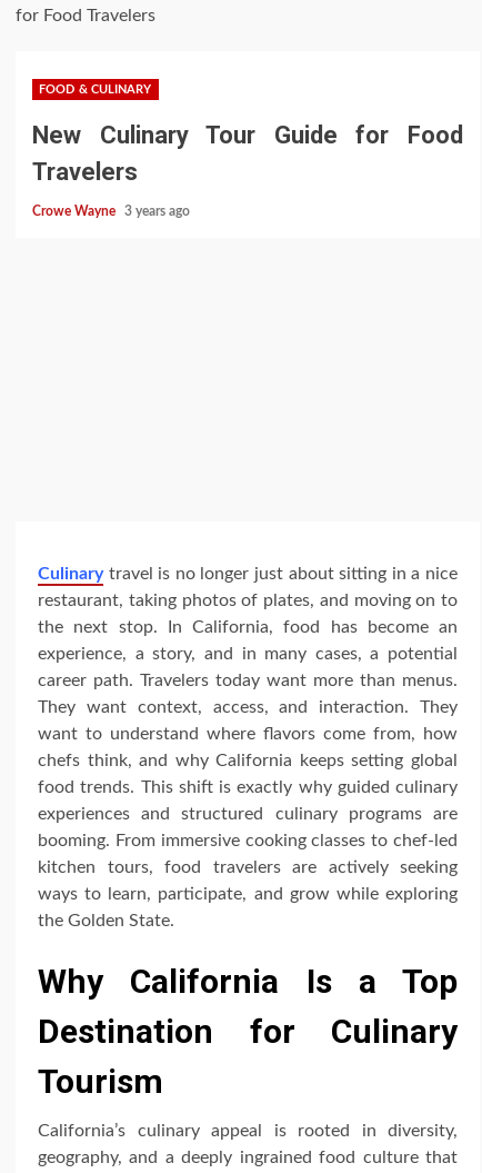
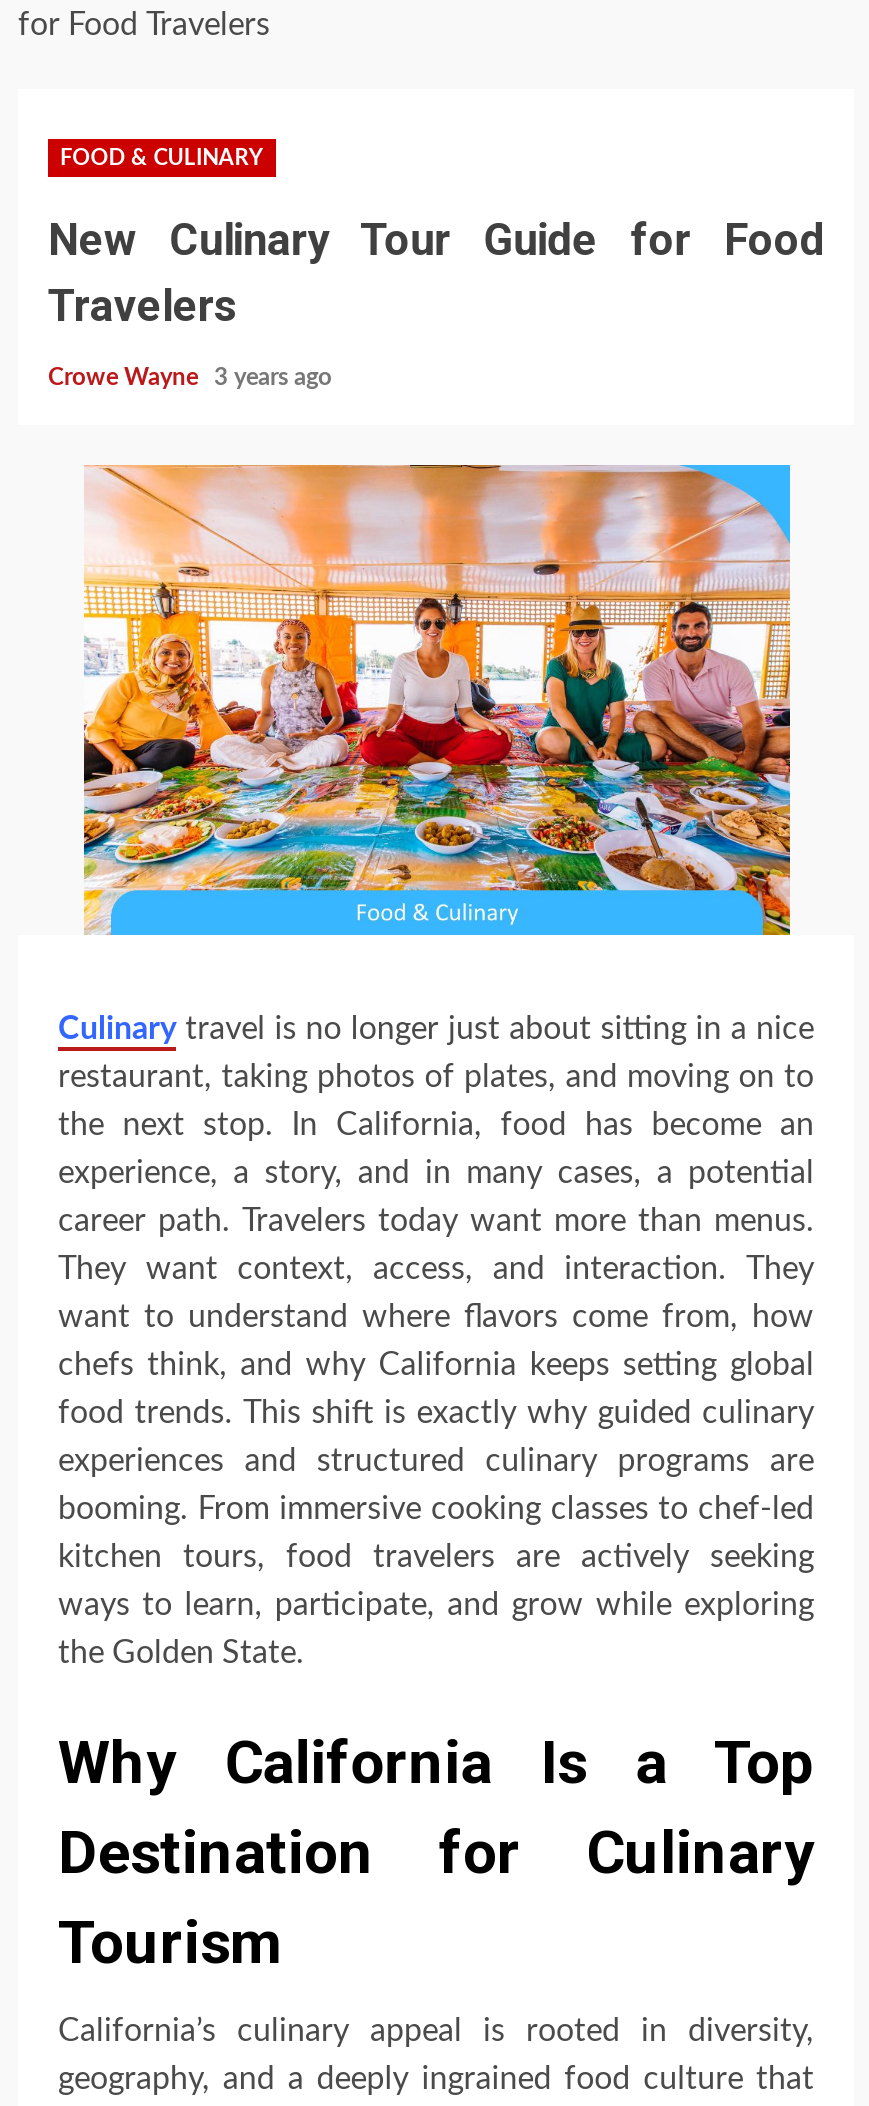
+ [image]
